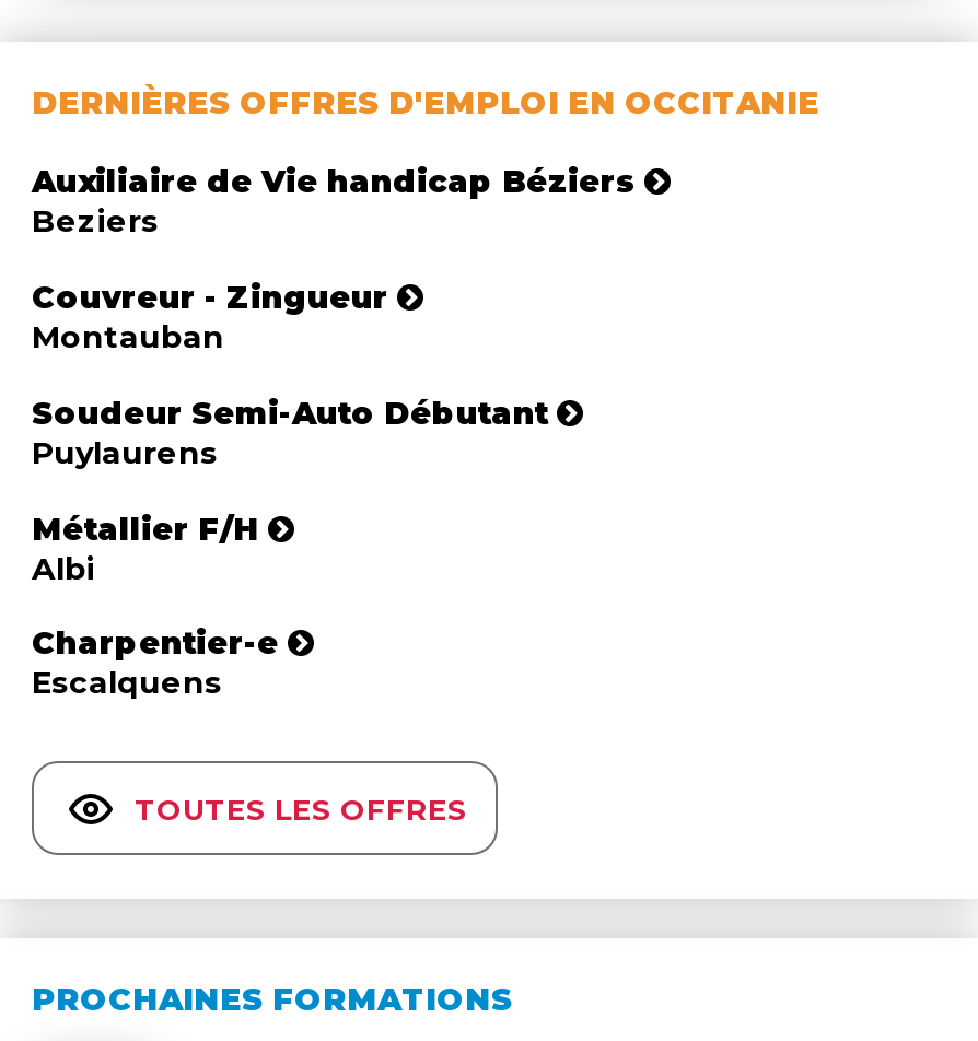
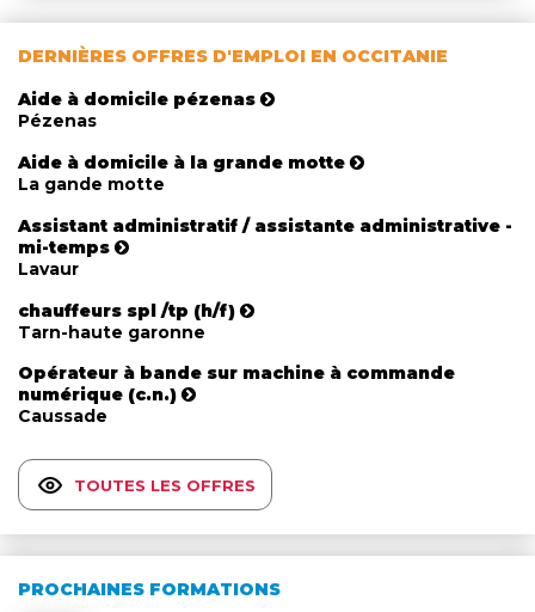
- Auxiliaire de Vie handicap Béziers
- Beziers
+ Aide à domicile pézenas
+ Pézenas

- Couvreur - Zingueur
- Montauban
+ Aide à domicile à la grande motte
+ La gande motte

- Soudeur Semi-Auto Débutant
- Puylaurens
+ Assistant administratif / assistante administrative -
+ mi-temps
+ Lavaur

- Métallier F/H
- Albi
+ chauffeurs spl /tp (h/f)
+ Tarn-haute garonne

- Charpentier-e
- Escalquens
+ Opérateur à bande sur machine à commande
+ numérique (c.n.)
+ Caussade
